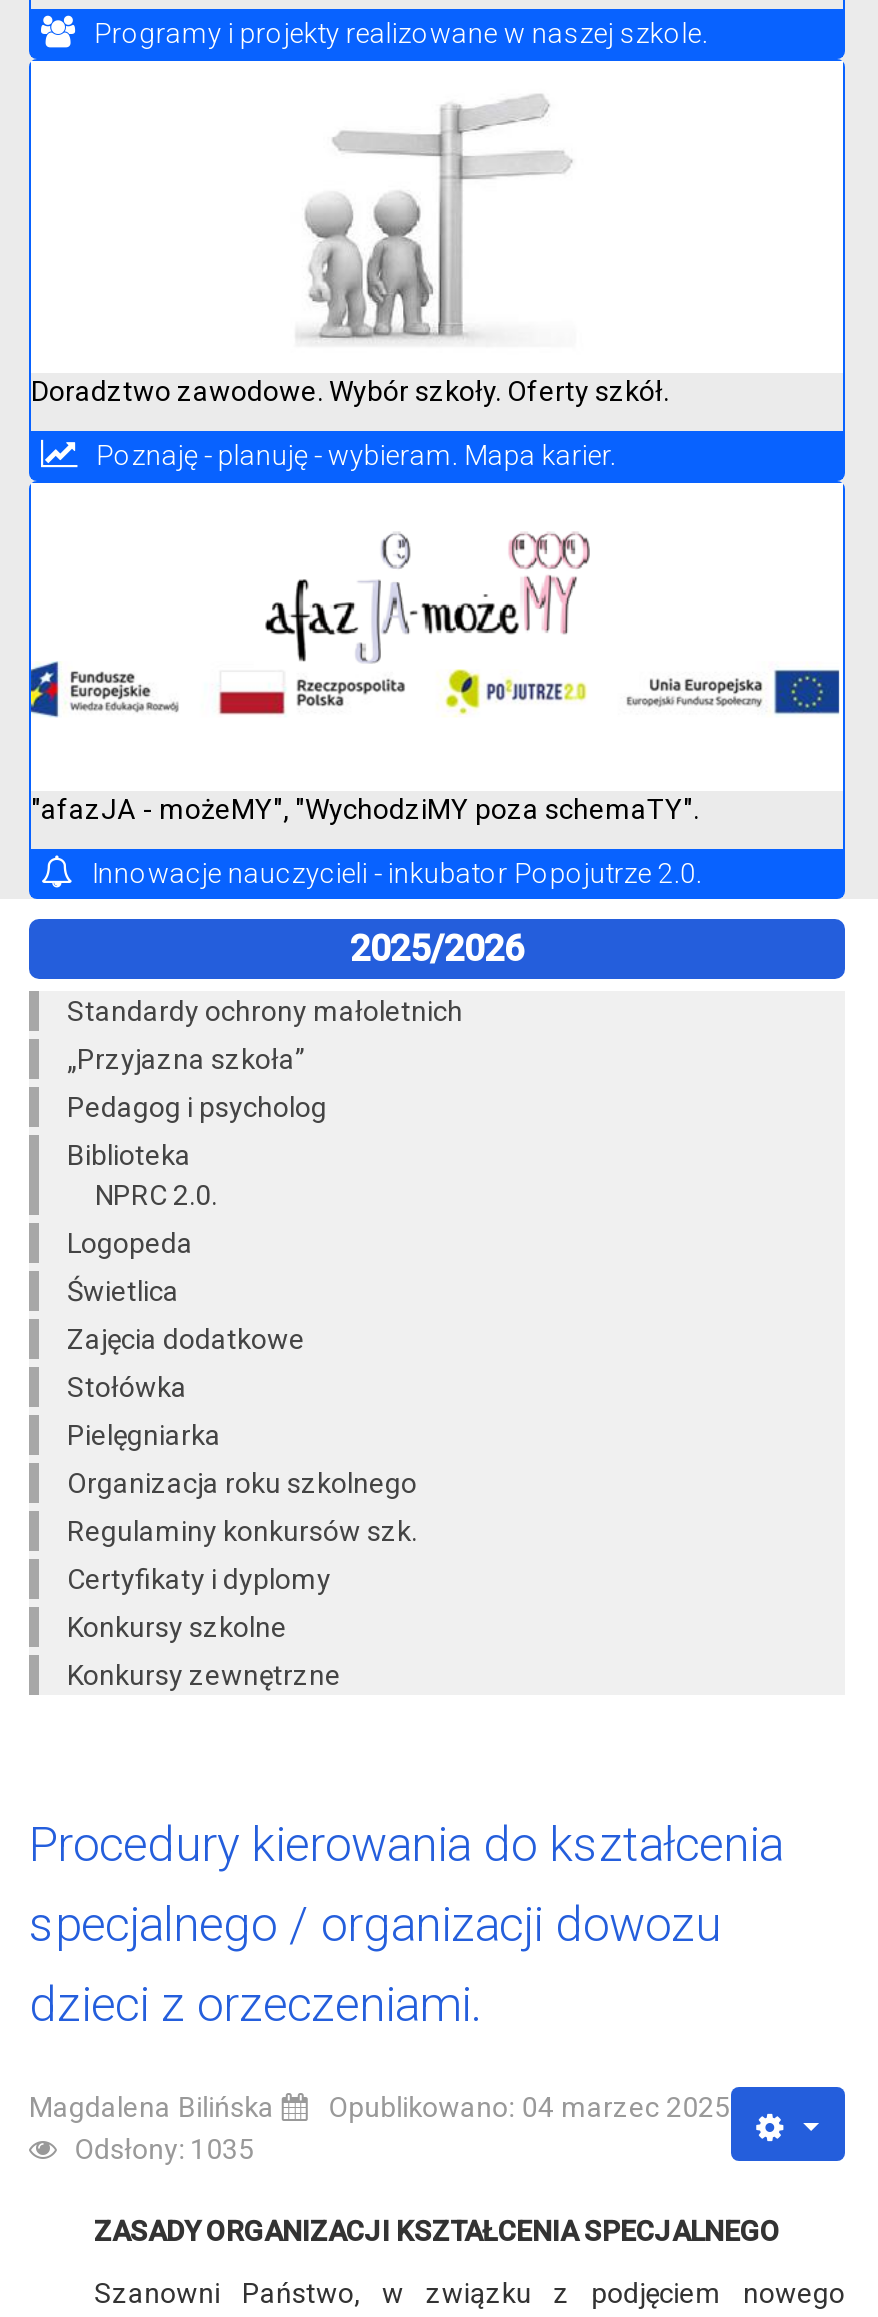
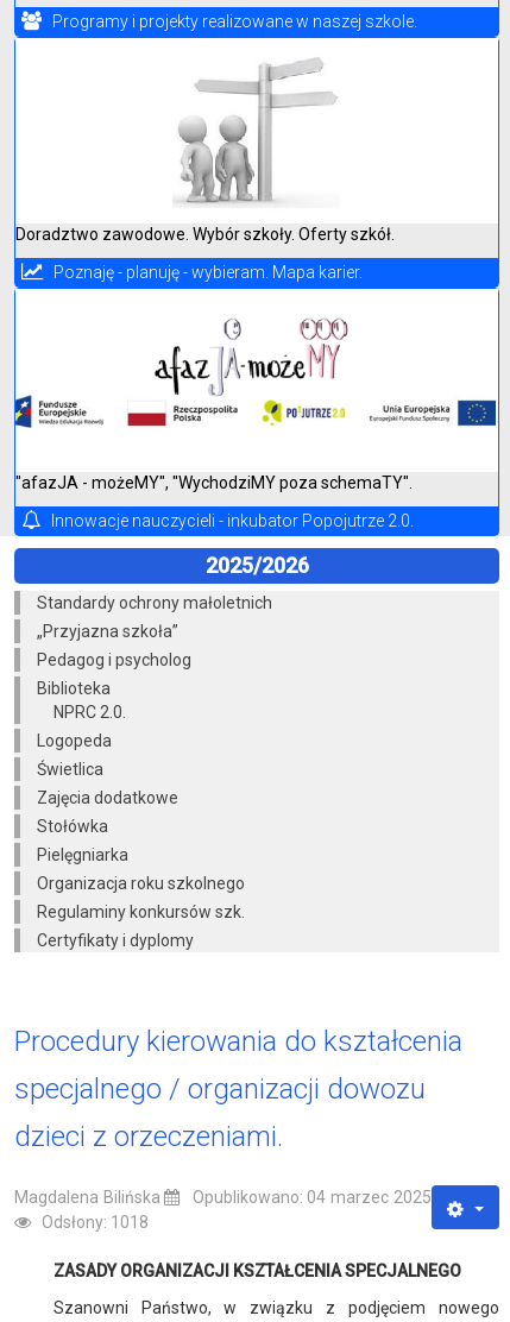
- Konkursy szkolne
- Konkursy zewnętrzne

- Odsłony: 1035
+ Odsłony: 1018
